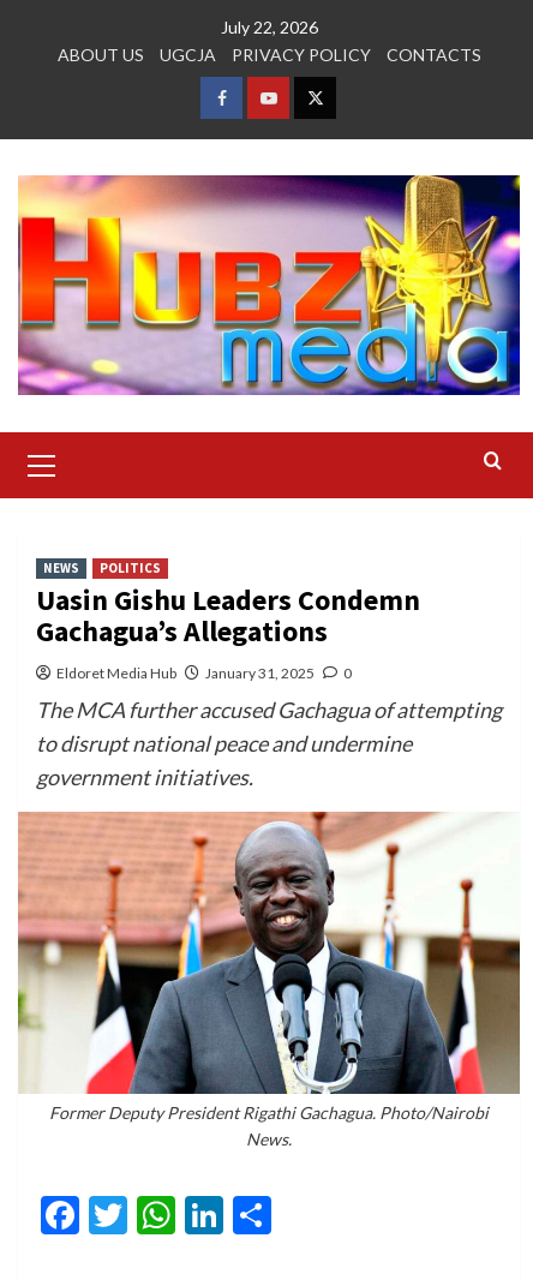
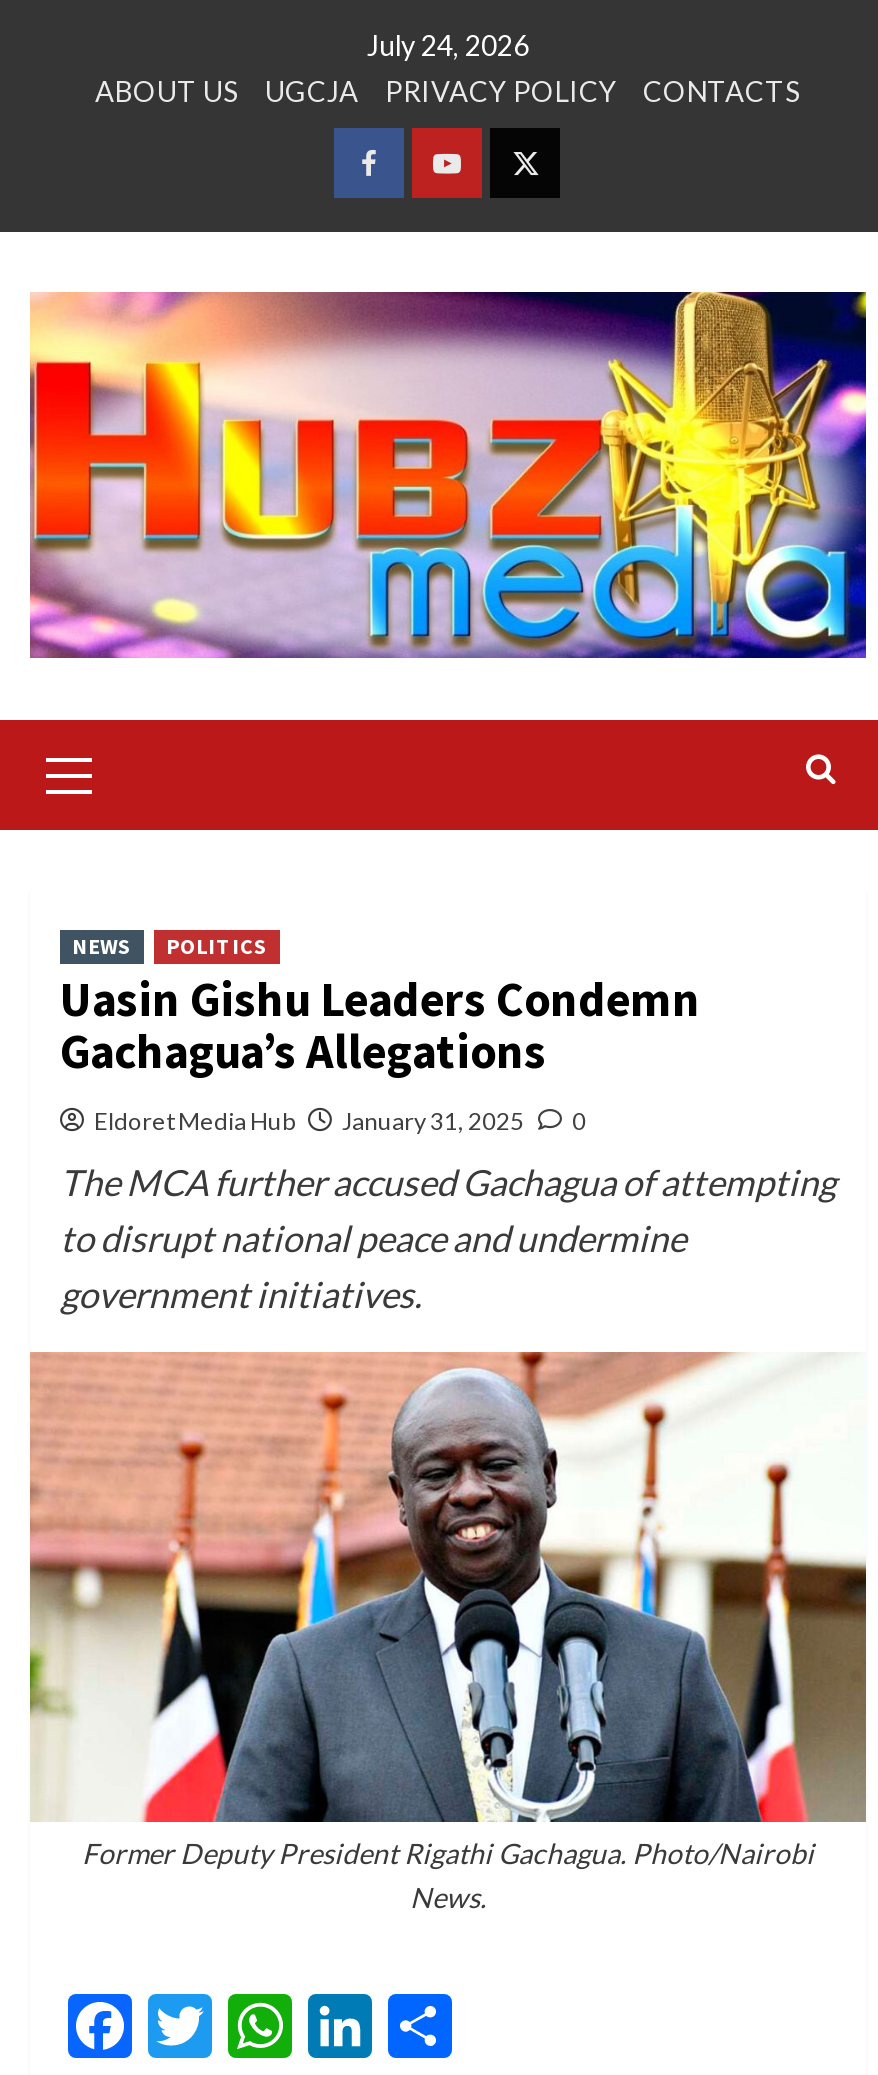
- July 22, 2026
+ July 24, 2026
